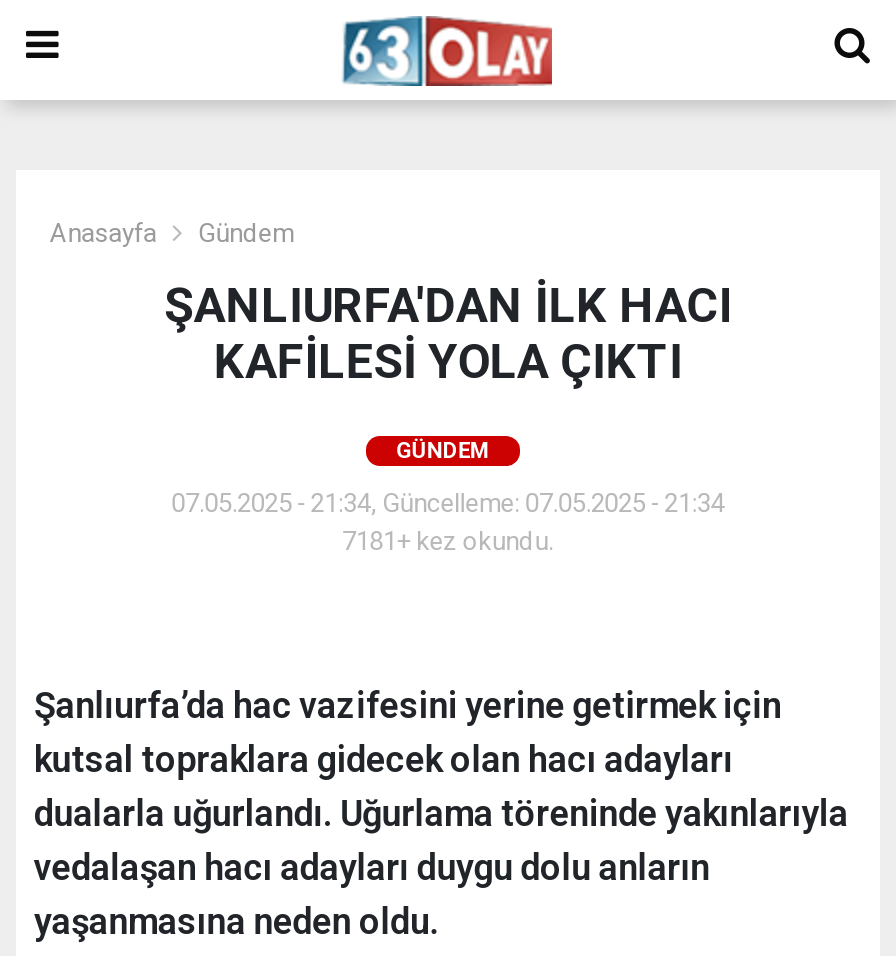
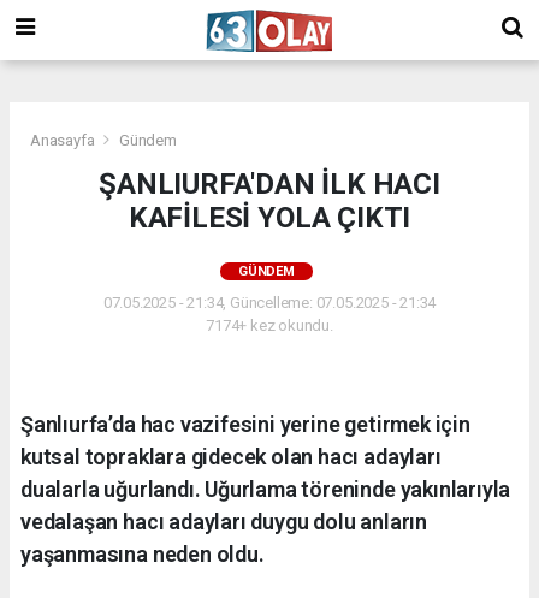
- 7181+ kez okundu.
+ 7174+ kez okundu.
